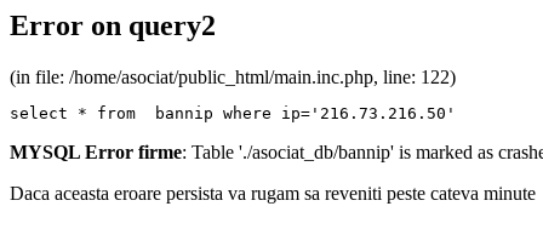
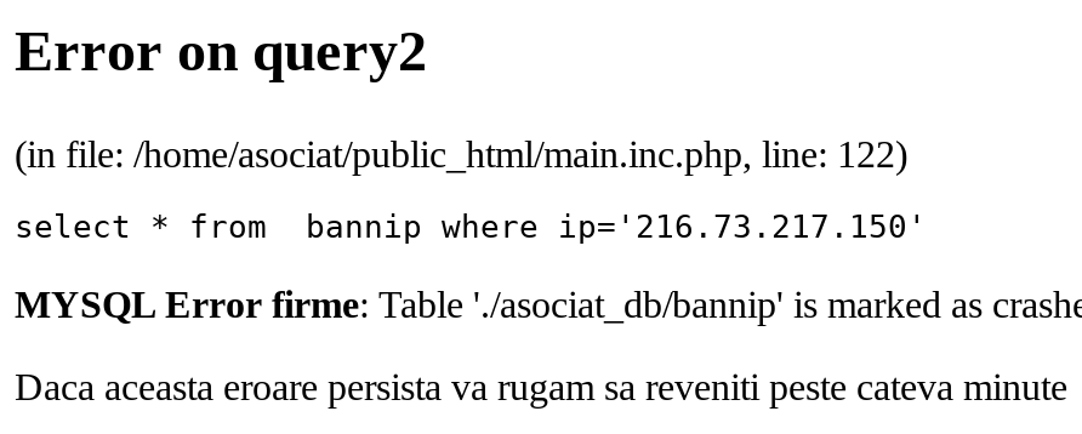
- select * from bannip where ip='216.73.216.50'
+ select * from bannip where ip='216.73.217.150'
